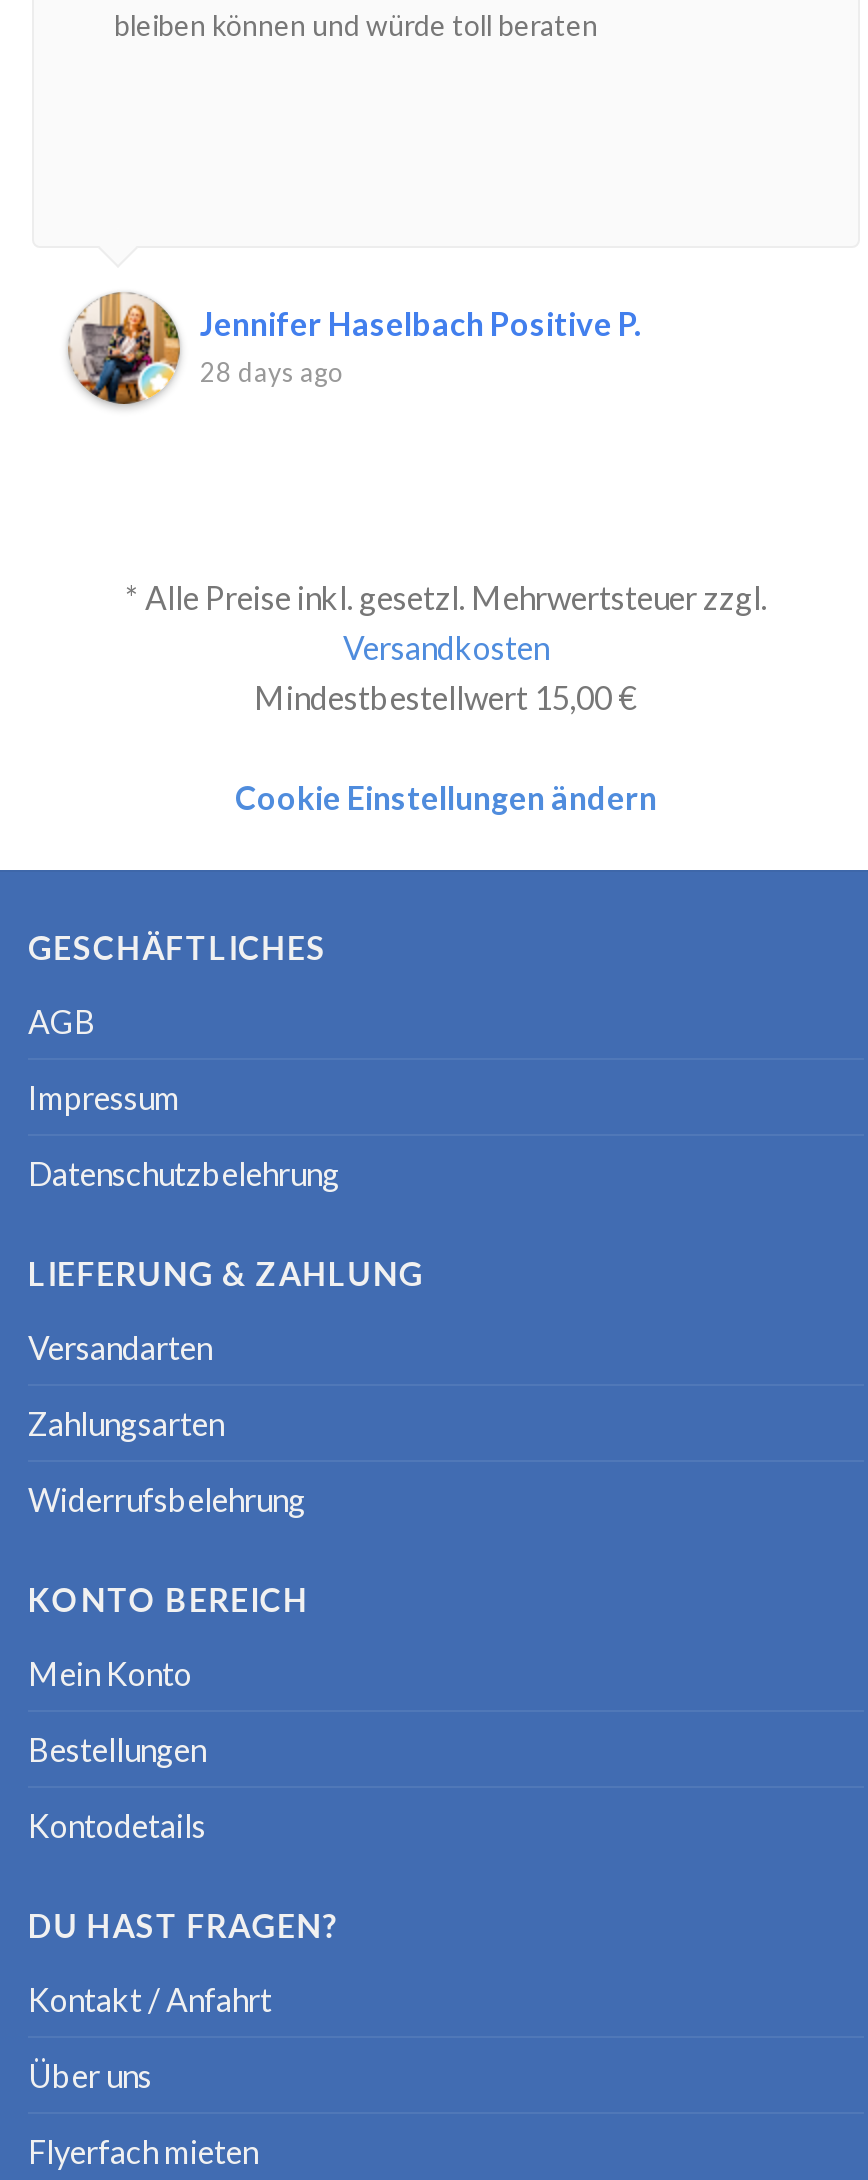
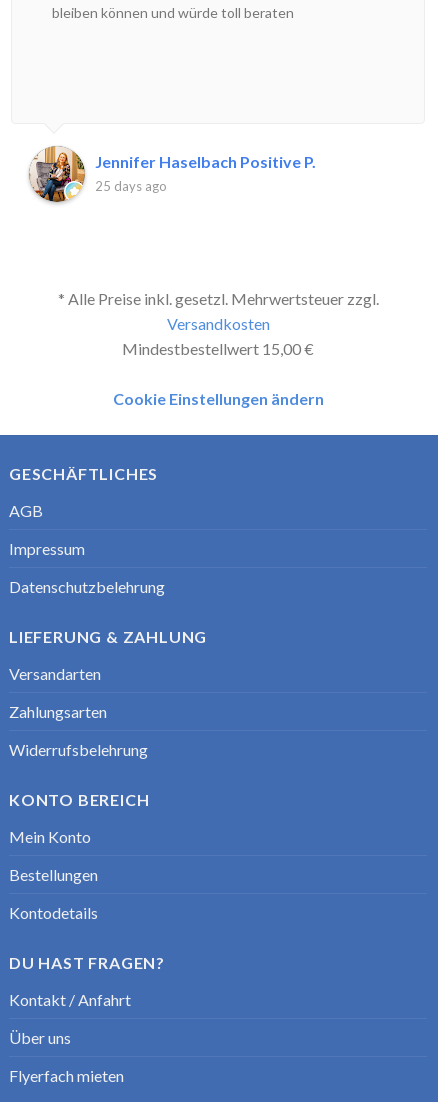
- 28 days ago
+ 25 days ago
